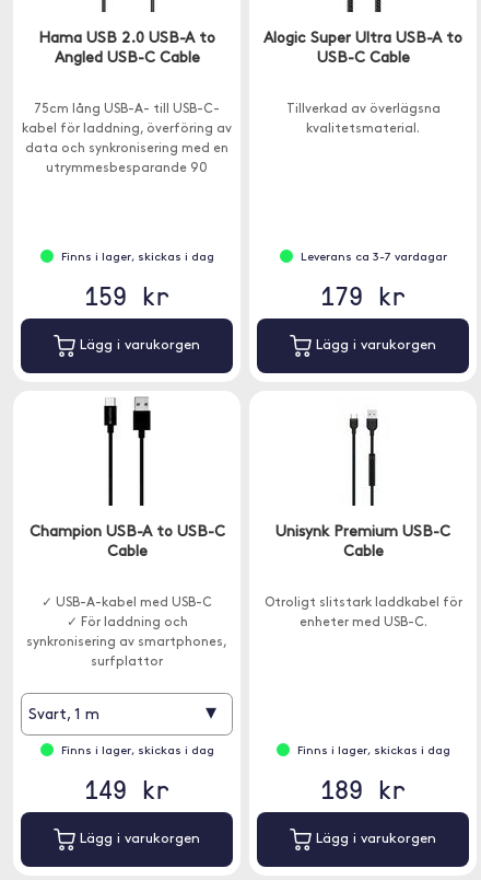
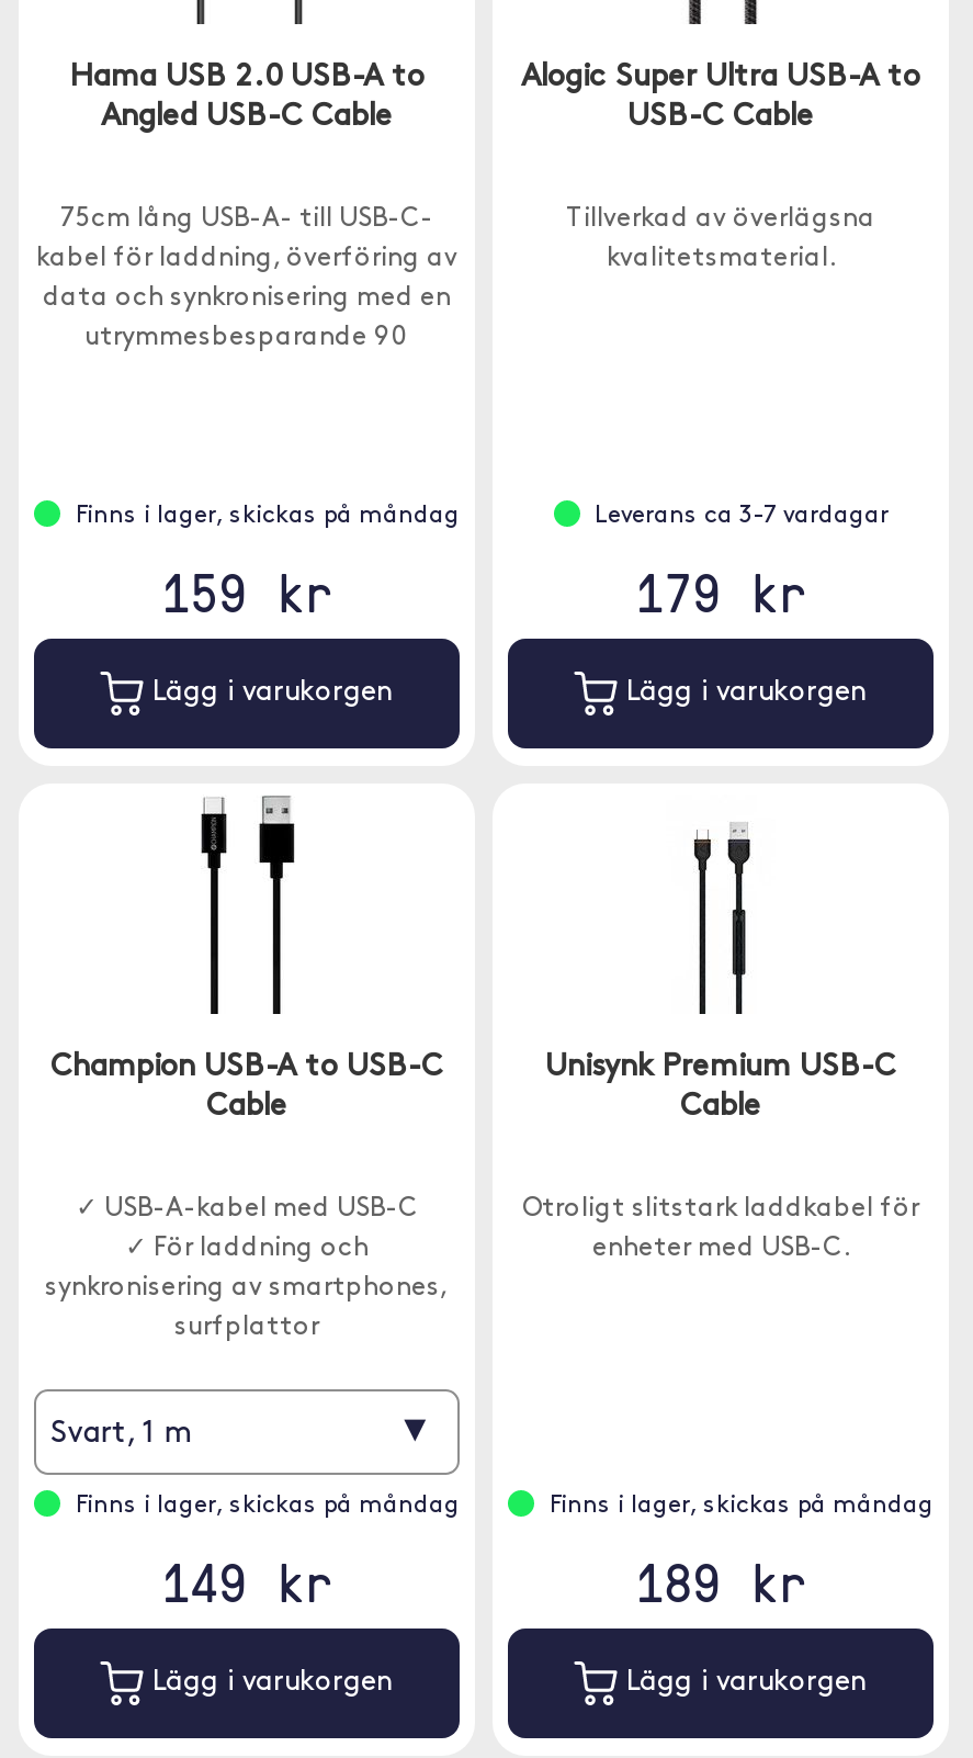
- Finns i lager, skickas i dag
+ Finns i lager, skickas på måndag

- Finns i lager, skickas i dag
+ Finns i lager, skickas på måndag

- Finns i lager, skickas i dag
+ Finns i lager, skickas på måndag
